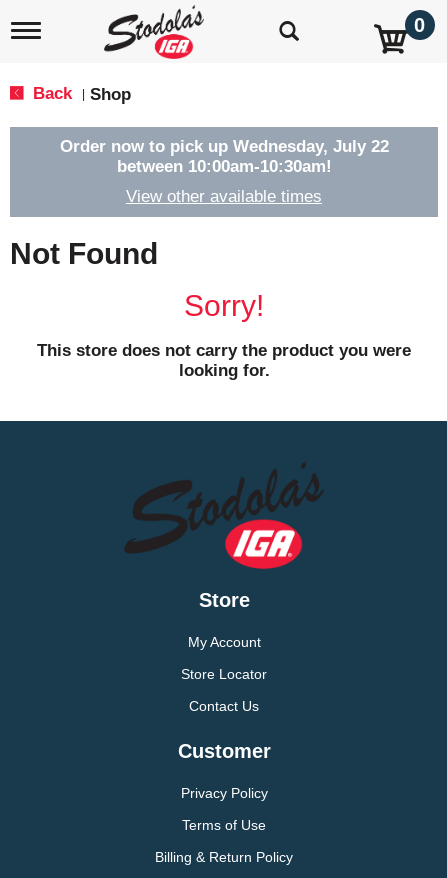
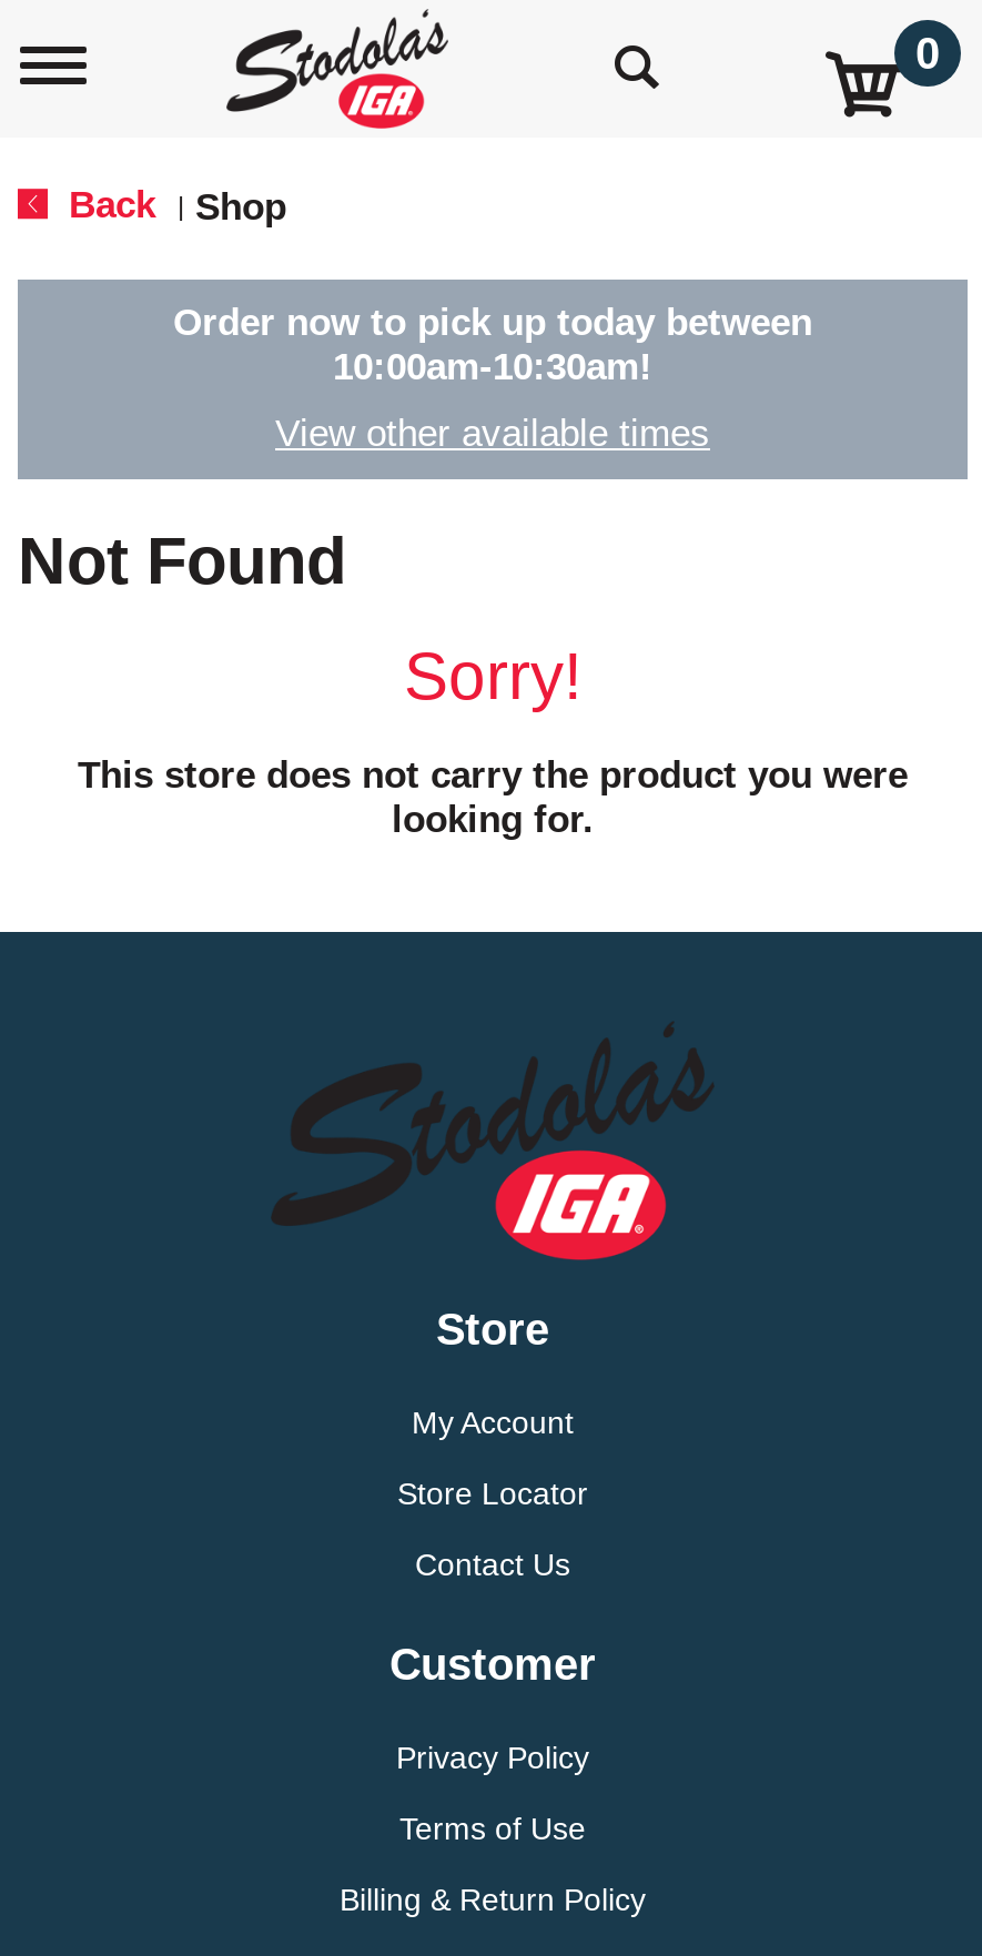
- Order now to pick up Wednesday, July 22
- between 10:00am-10:30am!
+ Order now to pick up today between
+ 10:00am-10:30am!
